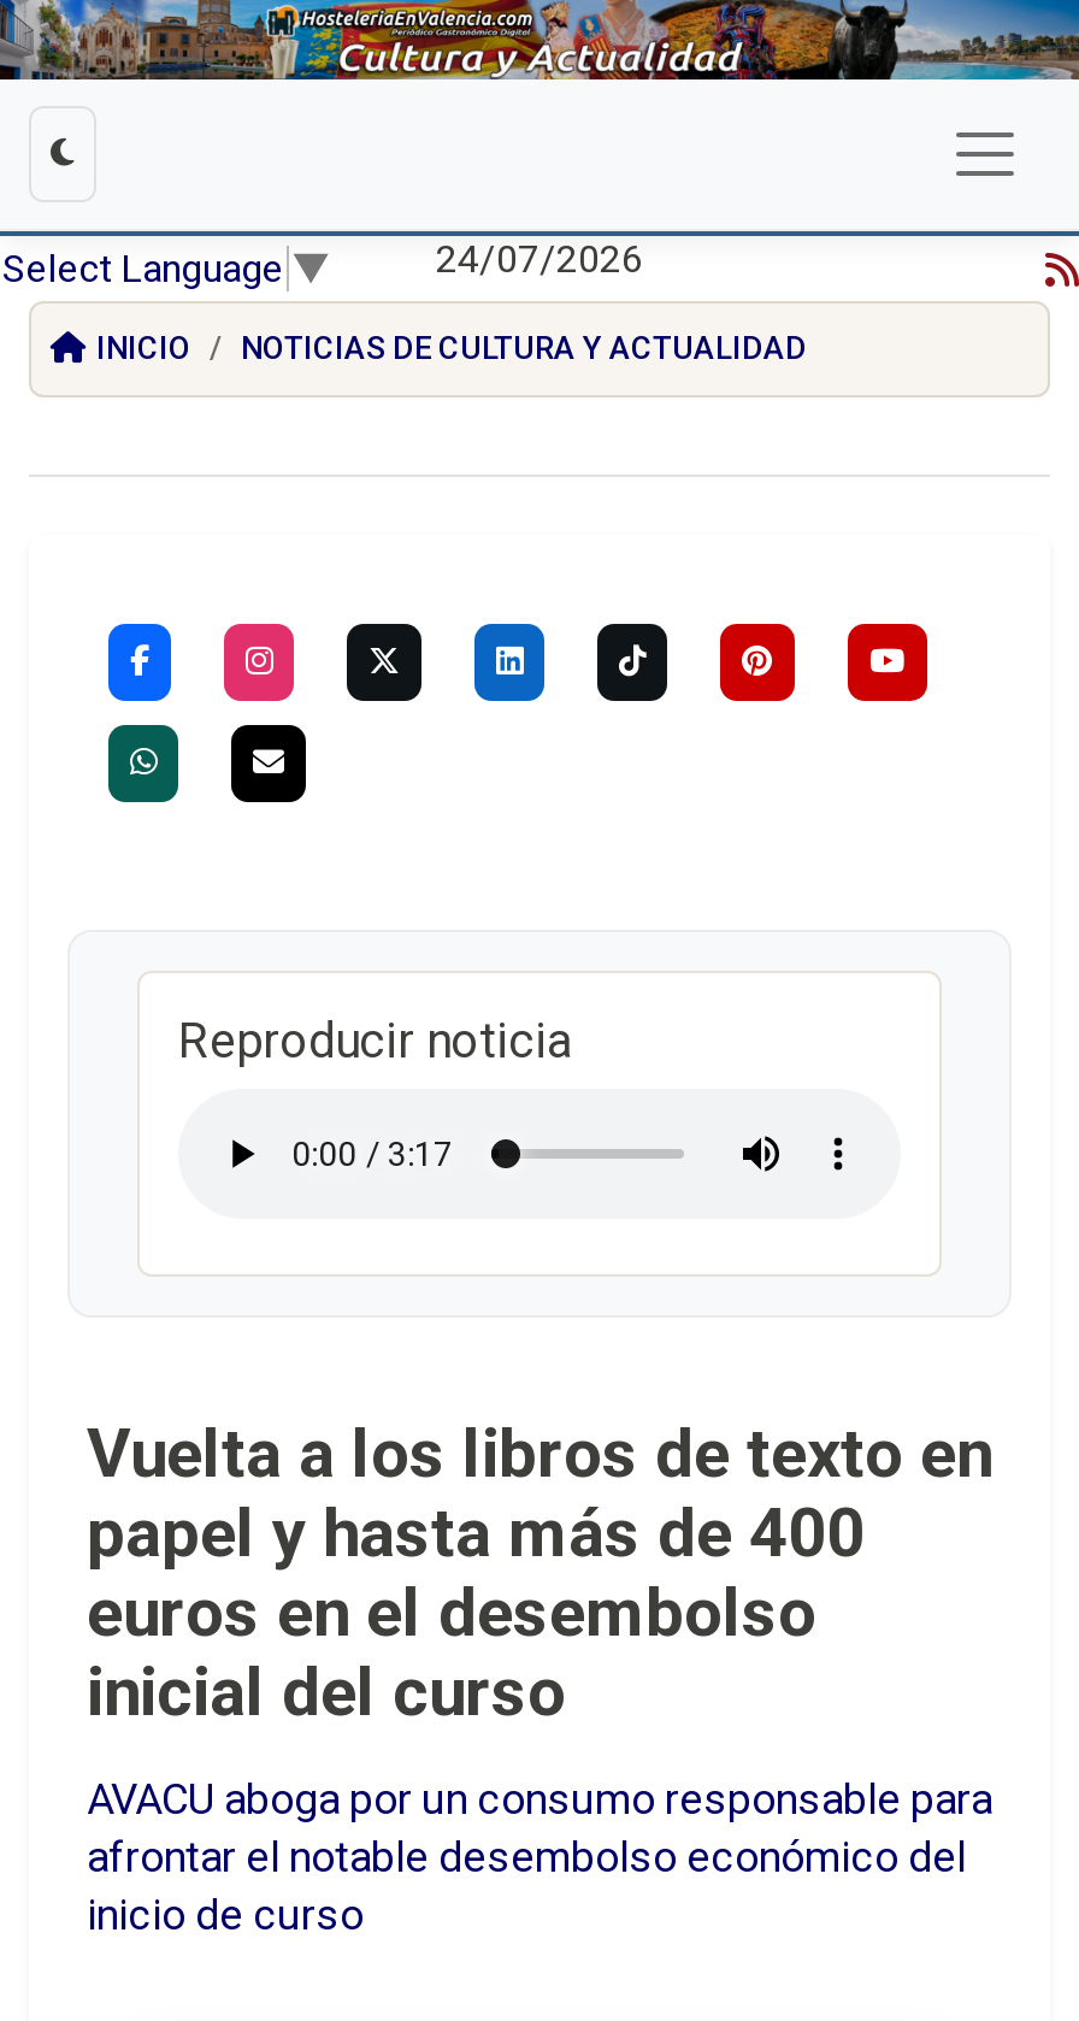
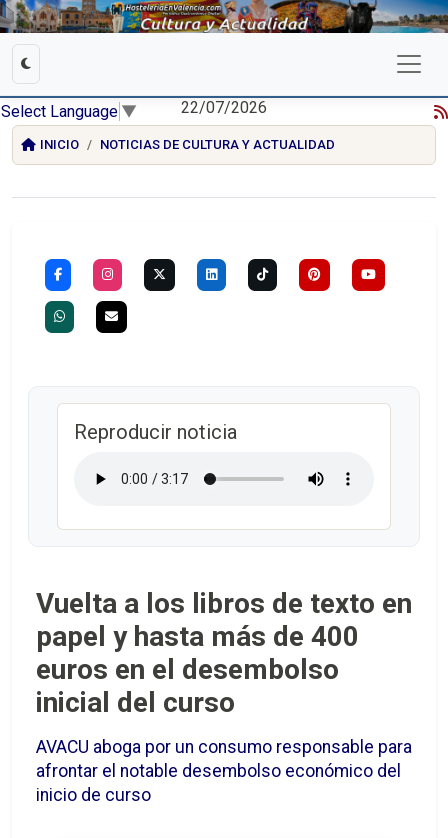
- 24/07/2026
+ 22/07/2026
